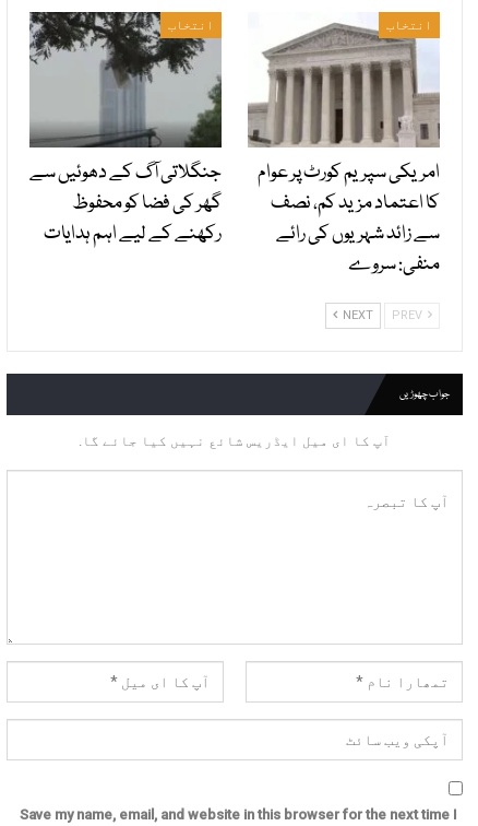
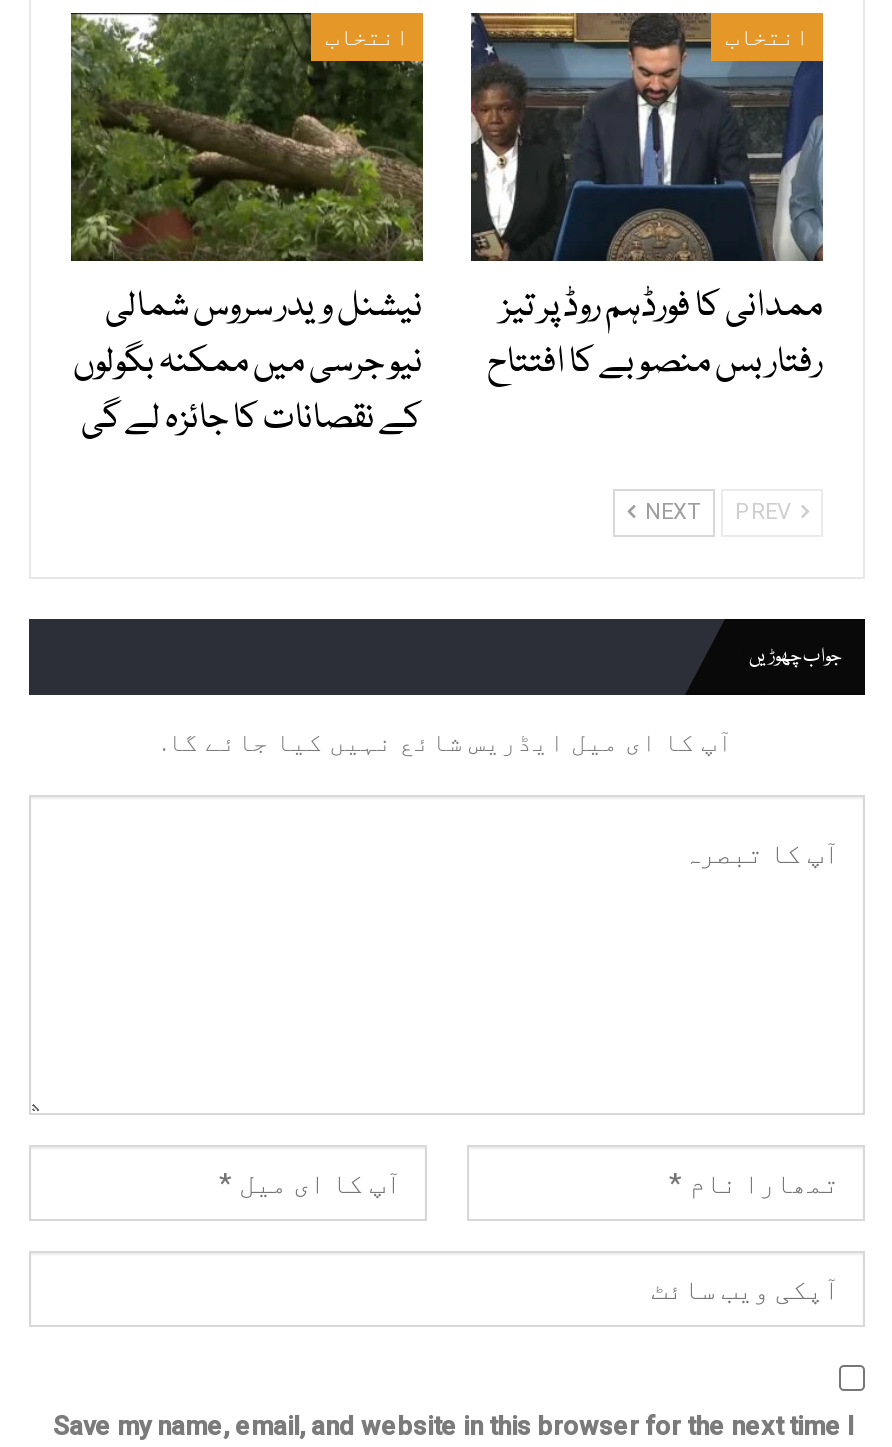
- [image]
- جنگلاتی آگ کے دھوئیں سے
- گھر کی فضا کو محفوظ
- رکھنے کے لیے اہم ہدایات
+ [image]
+ نیشنل ویدر سروس شمالی
+ نیو جرسی میں ممکنہ بگولوں
+ کے نقصانات کا جائزہ لے گی

- [image]
- امریکی سپریم کورٹ پر عوام
- کا اعتماد مزید کم، نصف
- سے زائد شہریوں کی رائے
- منفی: سروے
+ [image]
+ ممدانی کا فورڈہم روڈ پر تیز
+ رفتار بس منصوبے کا افتتاح
